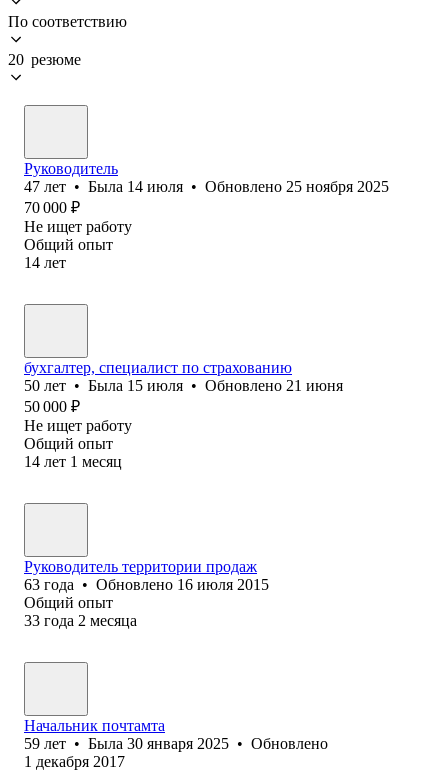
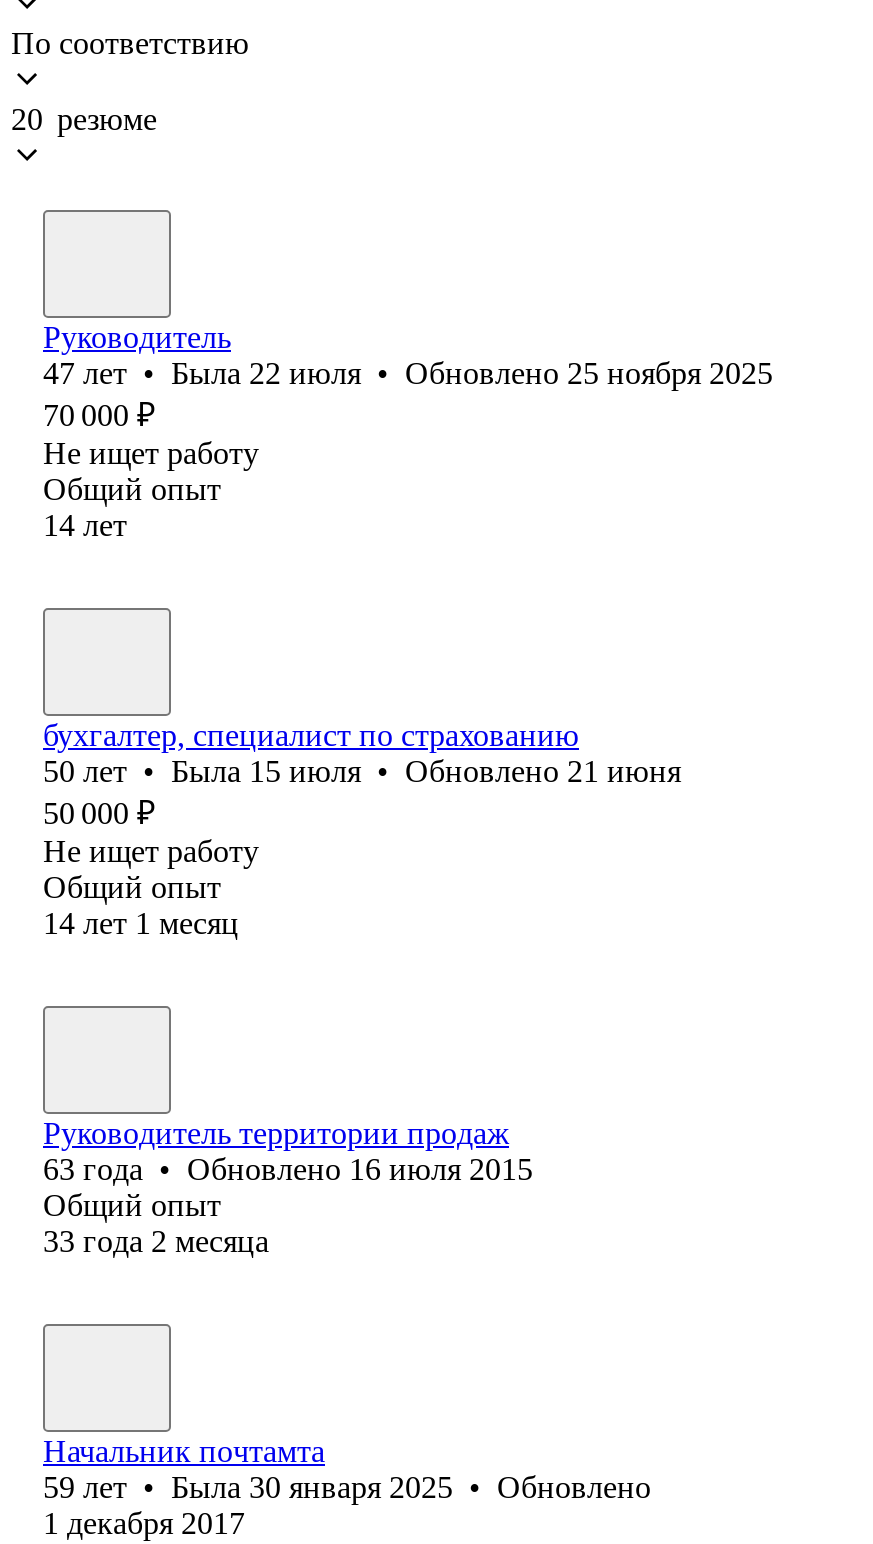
- 47 лет • Была 14 июля • Обновлено 25 ноября 2025
+ 47 лет • Была 22 июля • Обновлено 25 ноября 2025
